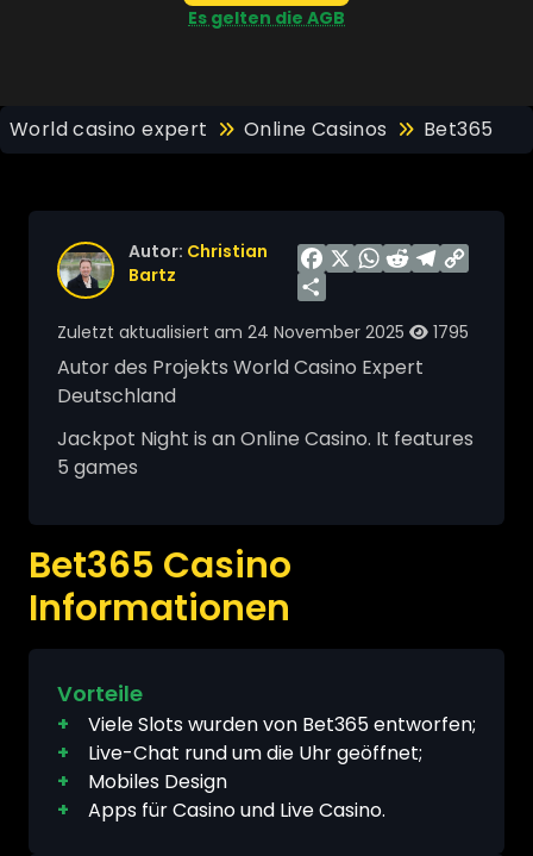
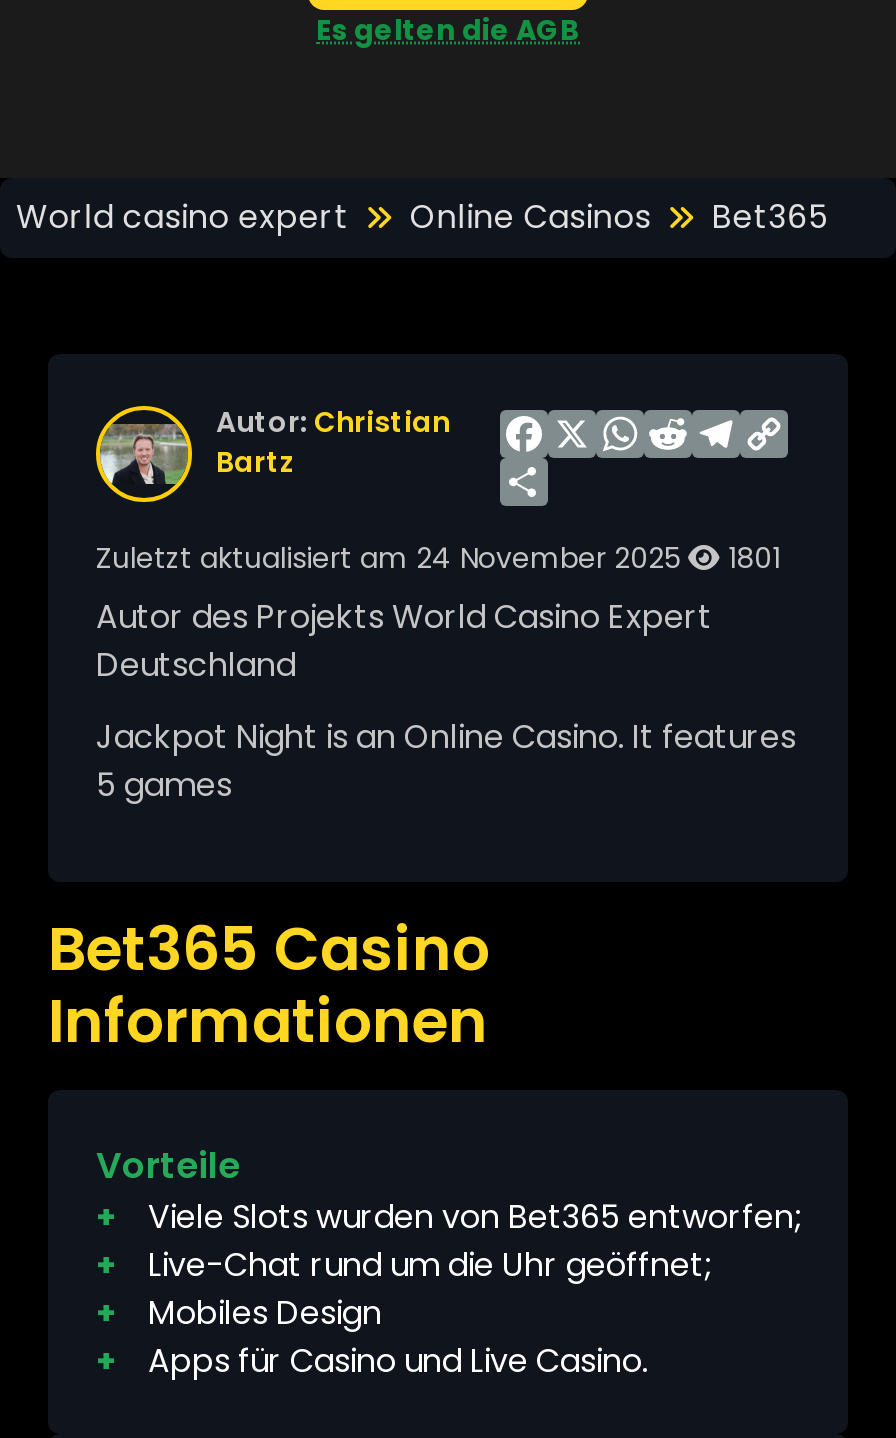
- Zuletzt aktualisiert am 24 November 2025 1795
+ Zuletzt aktualisiert am 24 November 2025 1801
